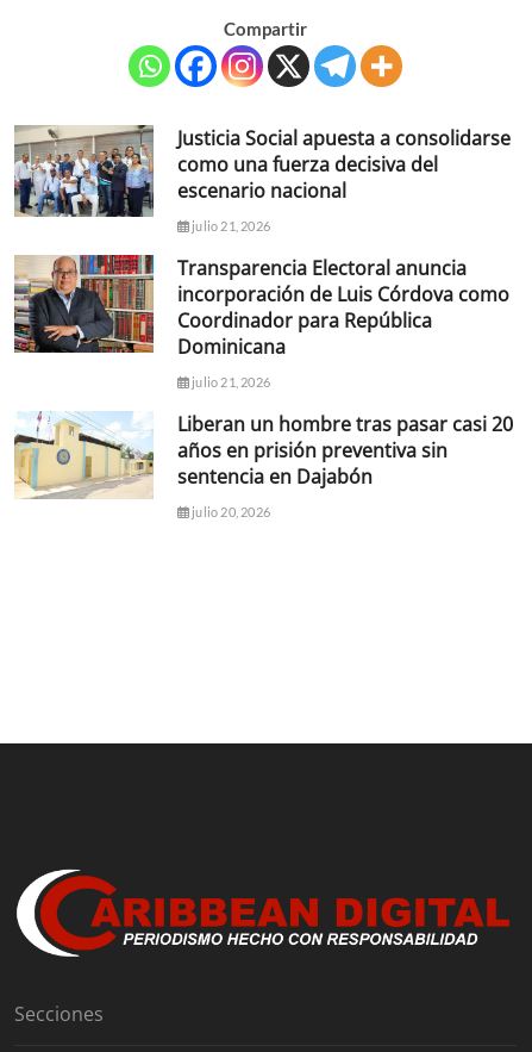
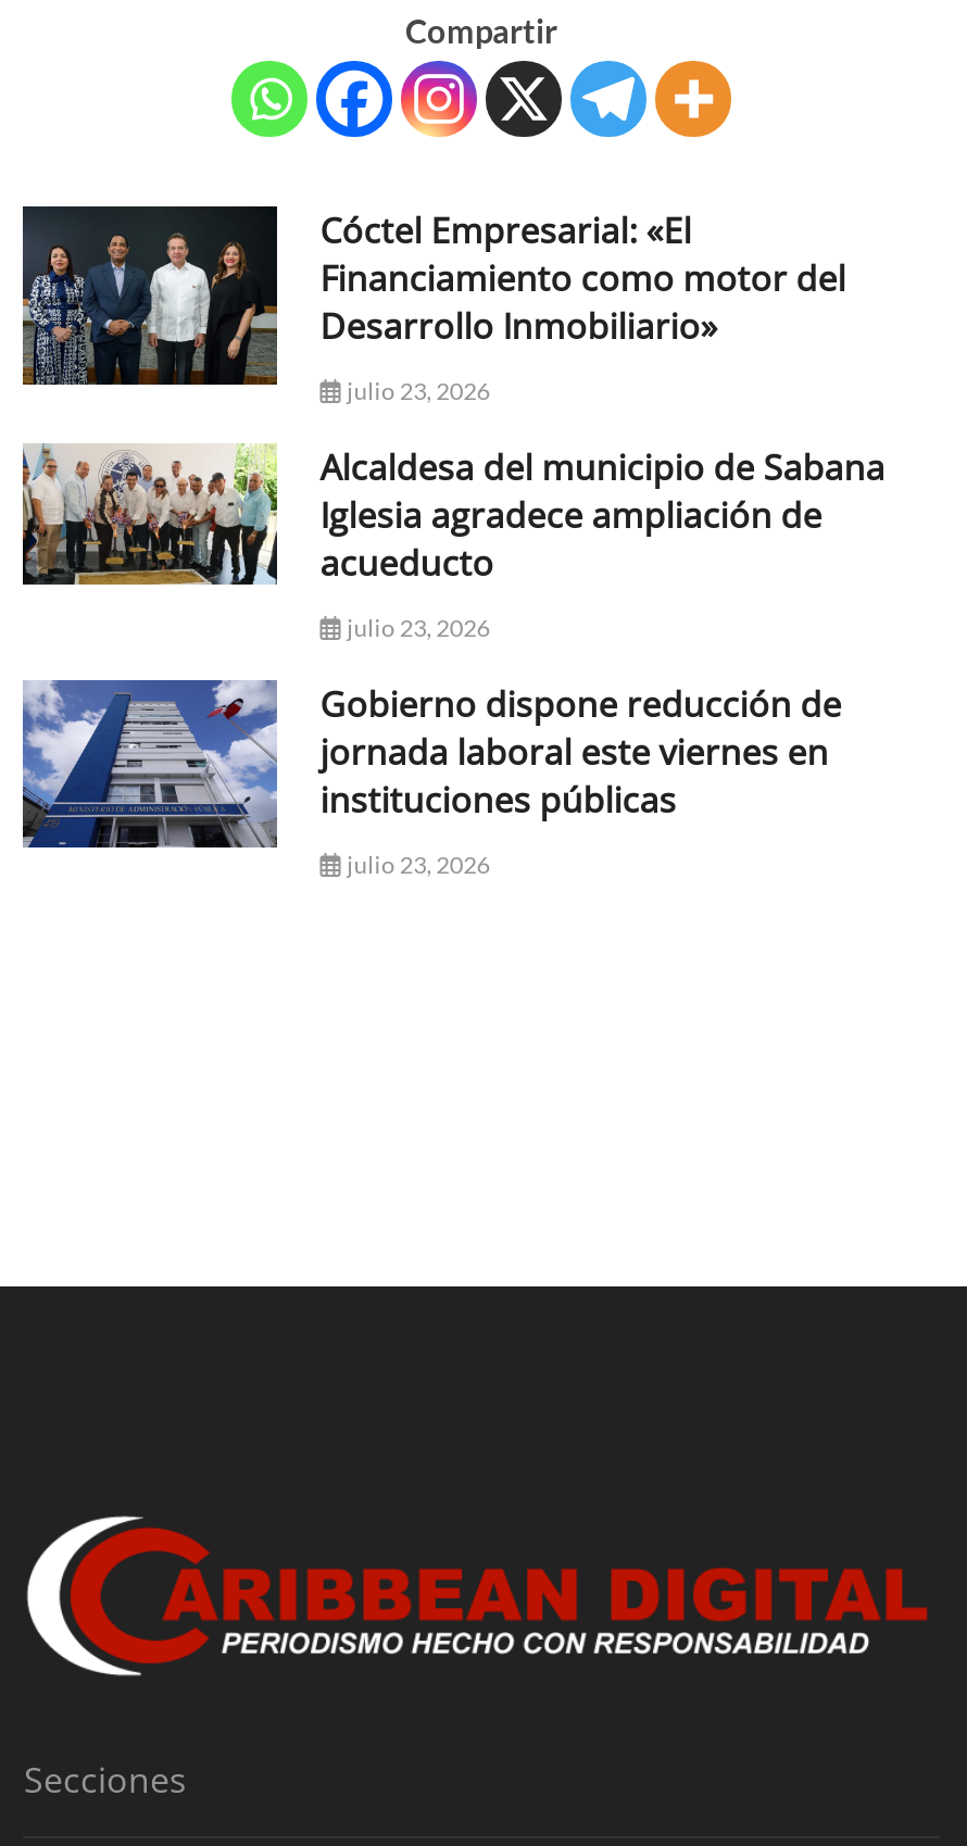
- [image]
- Justicia Social apuesta a consolidarse
- como una fuerza decisiva del
- escenario nacional
+ [image]
+ Cóctel Empresarial: «El
+ Financiamiento como motor del
+ Desarrollo Inmobiliario»

- julio 21, 2026
+ julio 23, 2026

- [image]
- Transparencia Electoral anuncia
- incorporación de Luis Córdova como
- Coordinador para República
- Dominicana
+ [image]
+ Alcaldesa del municipio de Sabana
+ Iglesia agradece ampliación de
+ acueducto

- julio 21, 2026
+ julio 23, 2026

- [image]
- Liberan un hombre tras pasar casi 20
- años en prisión preventiva sin
- sentencia en Dajabón
+ [image]
+ Gobierno dispone reducción de
+ jornada laboral este viernes en
+ instituciones públicas

- julio 20, 2026
+ julio 23, 2026
